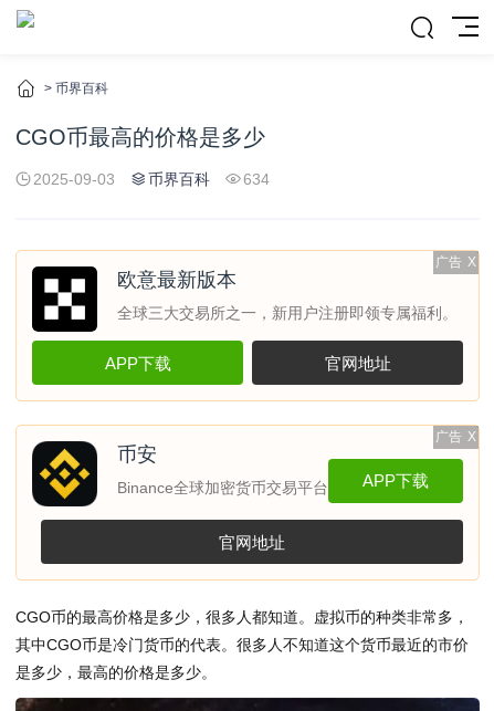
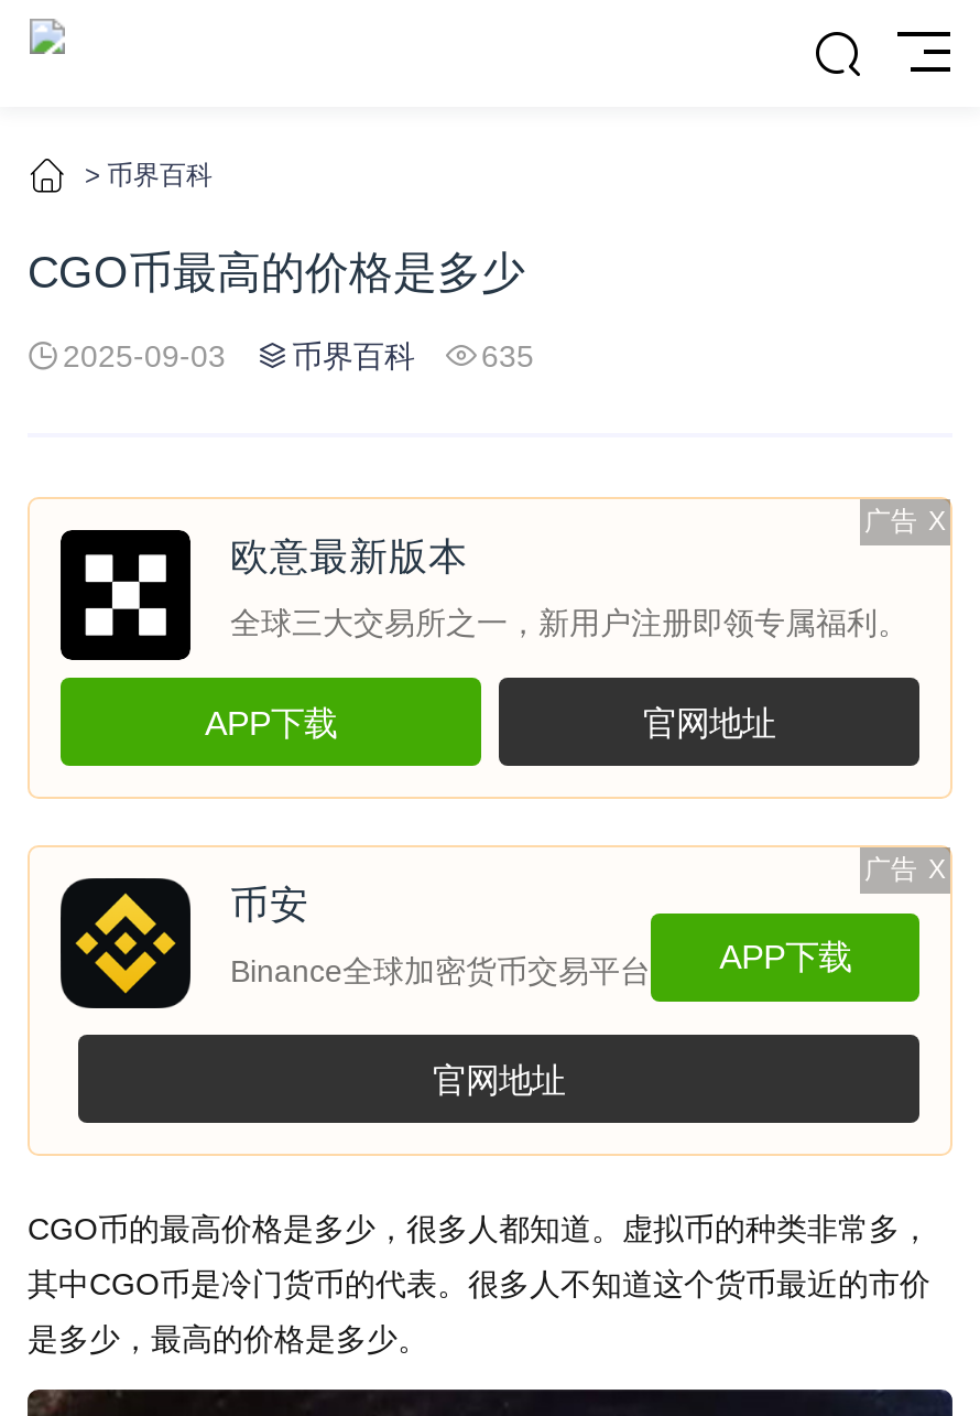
- 2025-09-03 币界百科 634
+ 2025-09-03 币界百科 635
